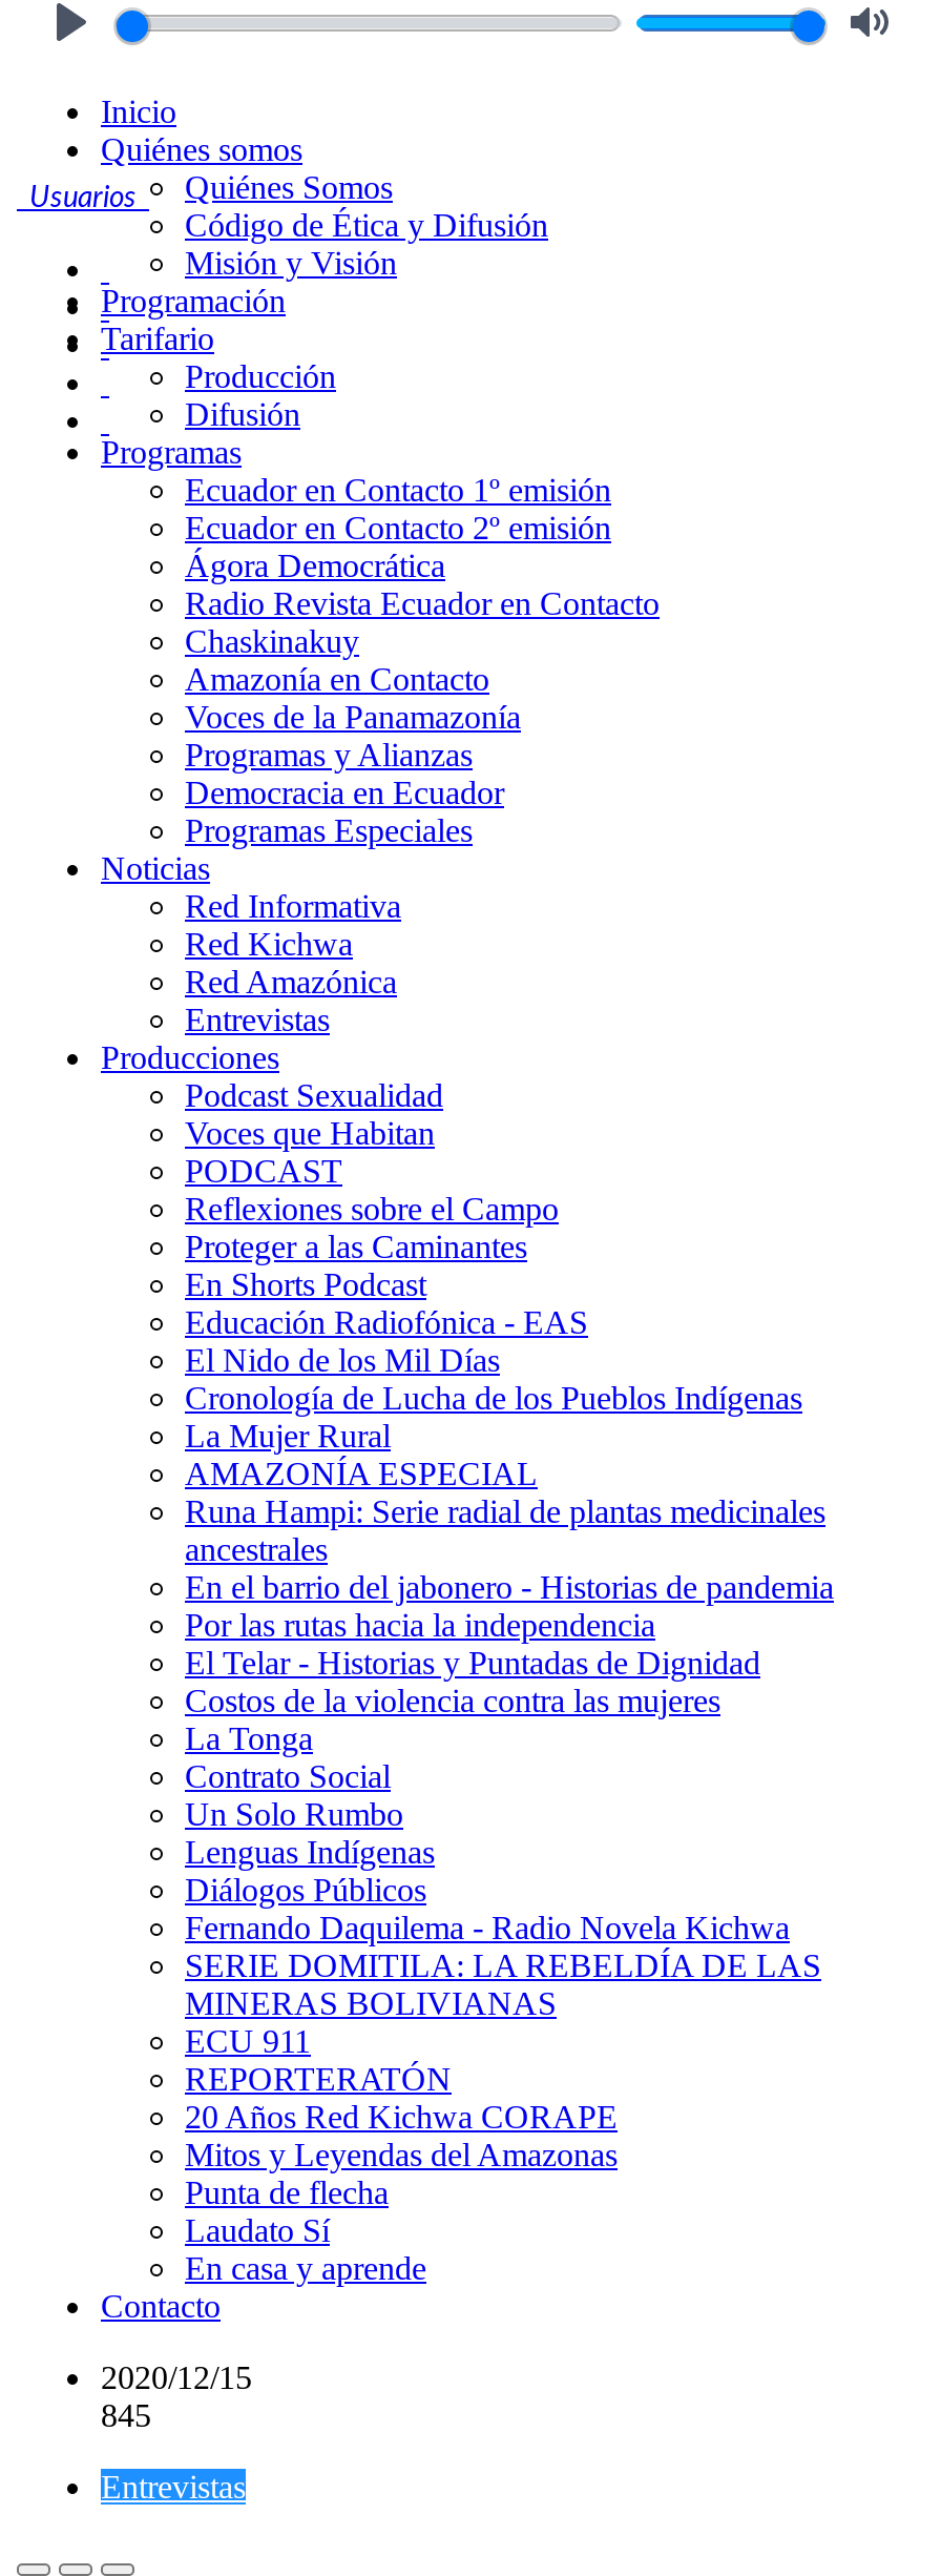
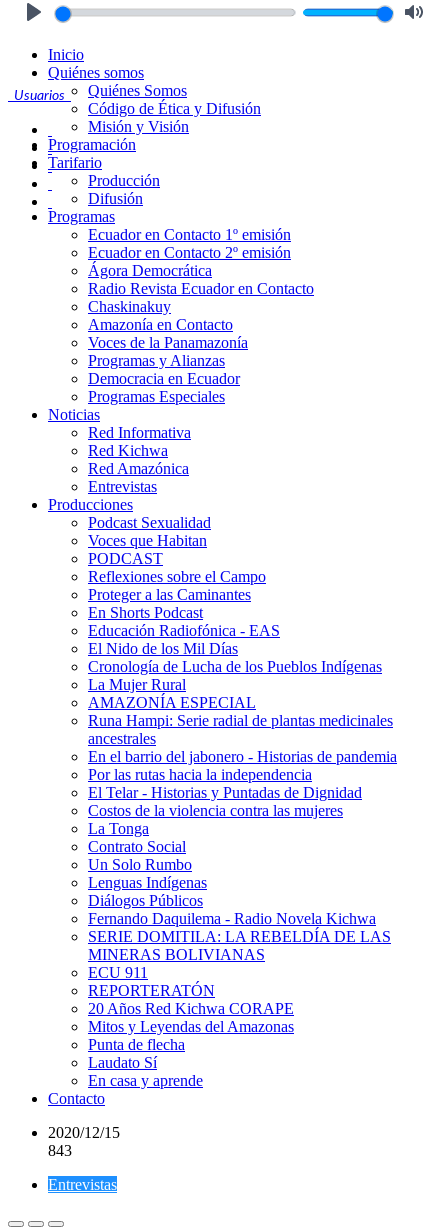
- 845
+ 843
